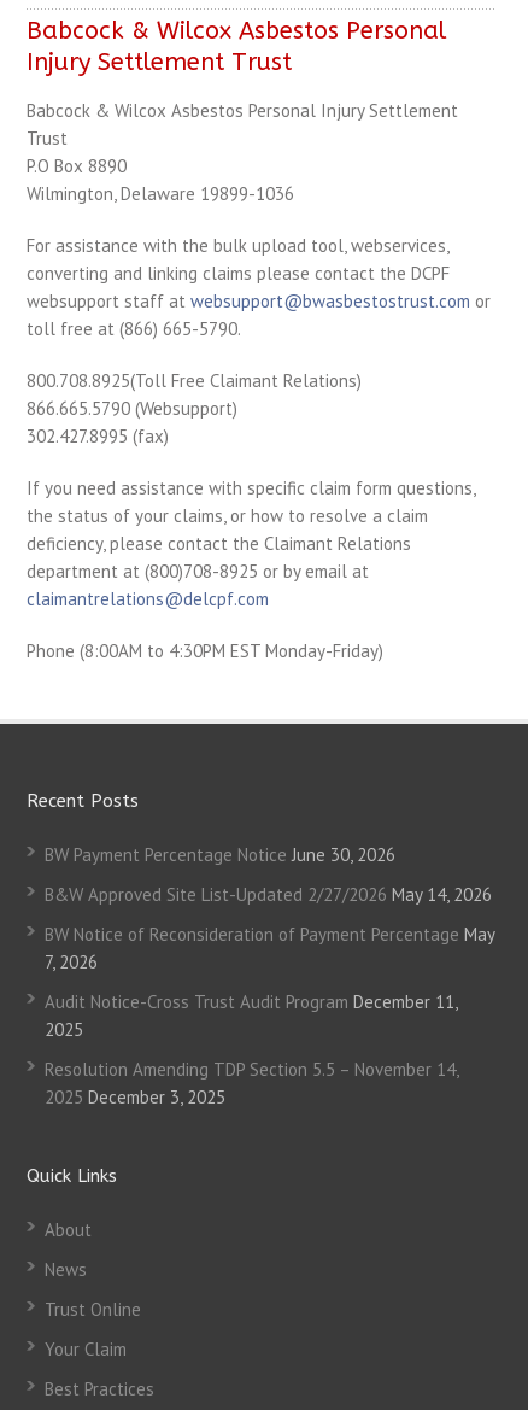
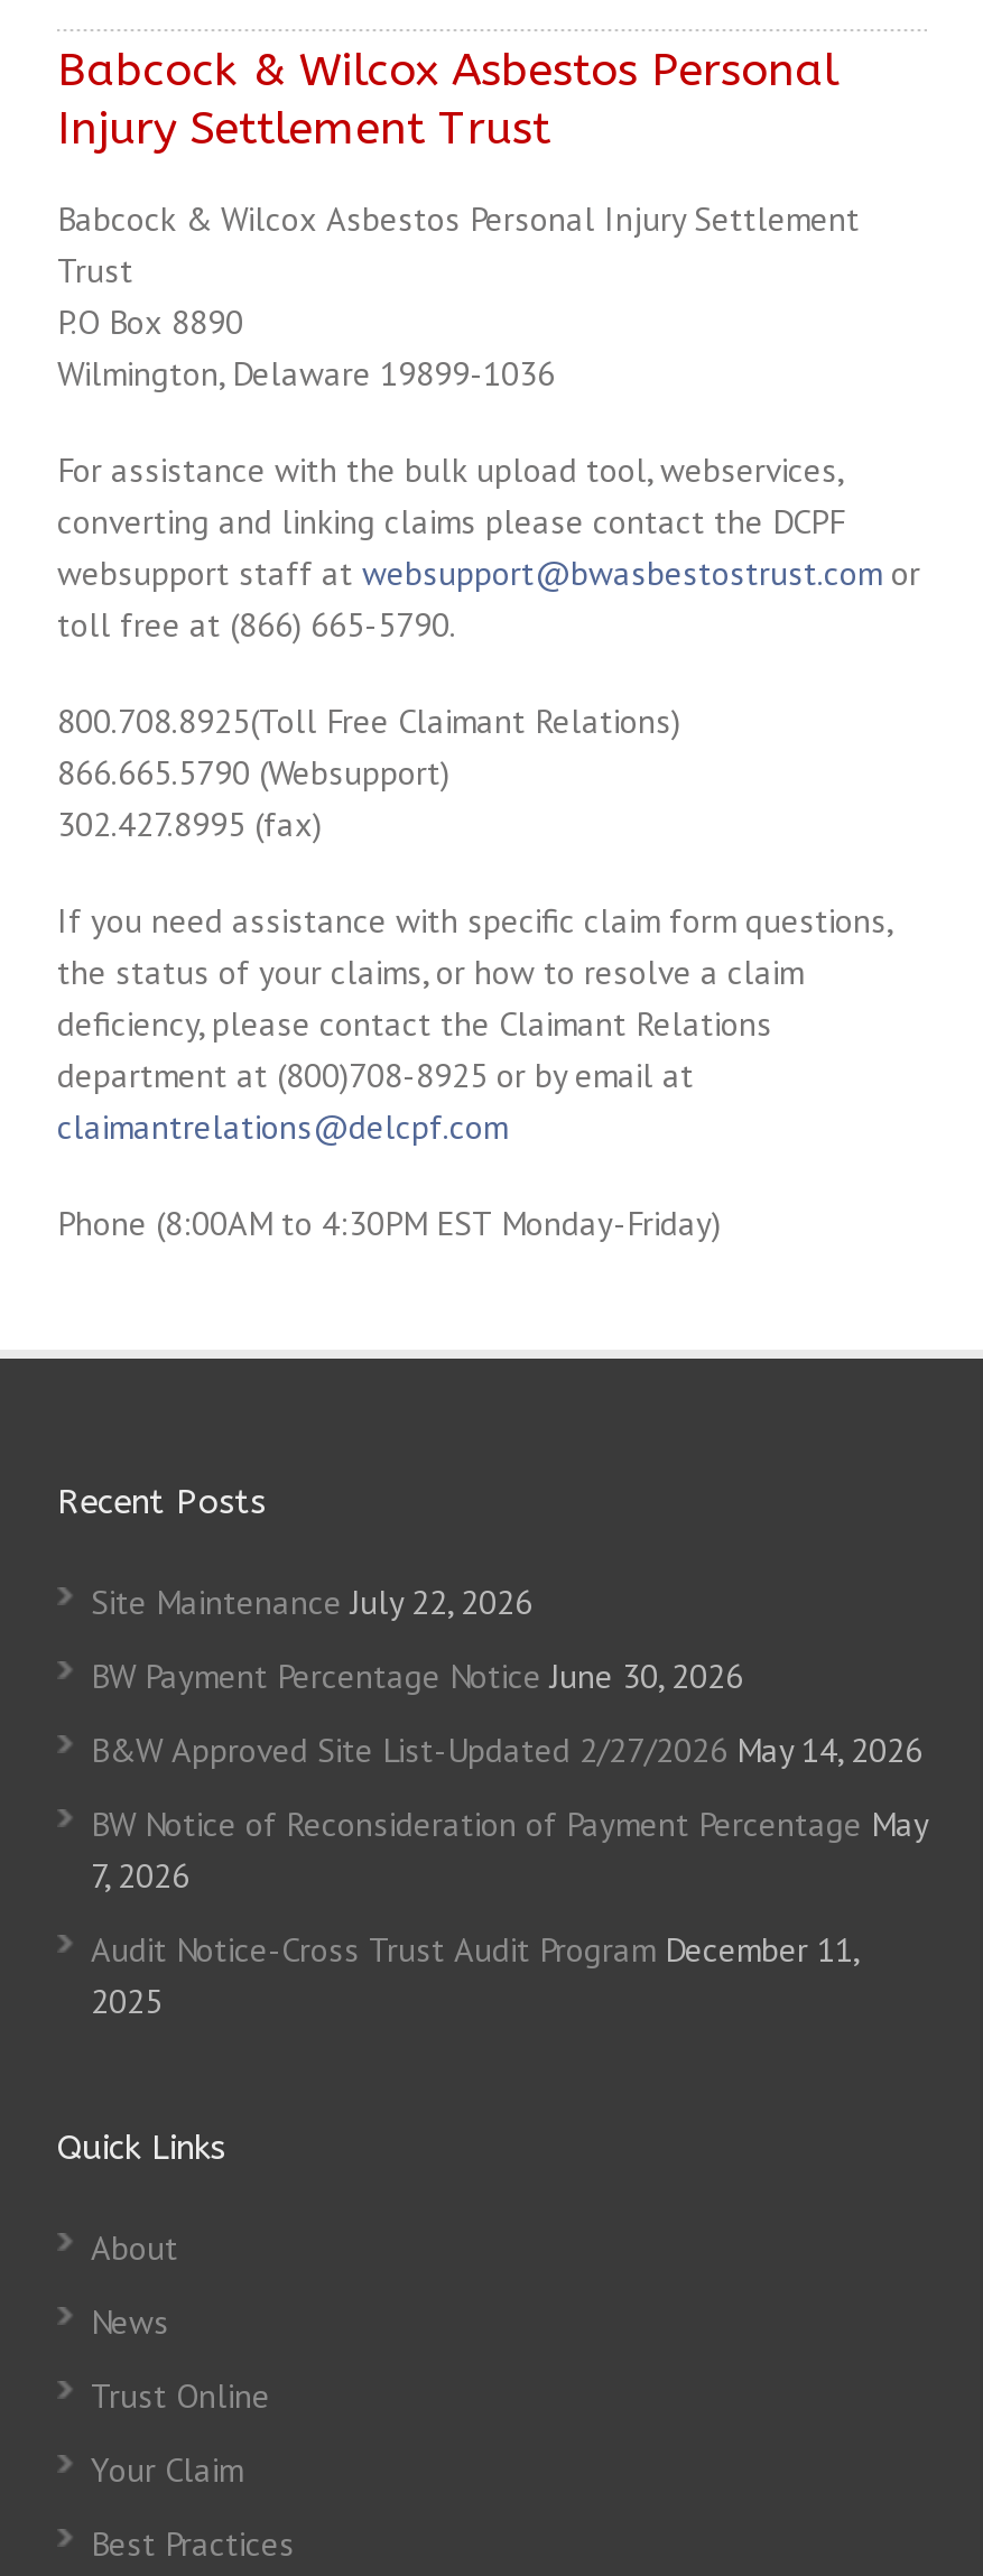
+ Site Maintenance July 22, 2026

moved down: BW Payment Percentage Notice June 30, 2026 | B&W Approved Site List-Updated 2/27/2026 May 14, 2026 | BW Notice of Reconsideration of Payment Percentage May | 7, 2026 | Audit Notice-Cross Trust Audit Program December 11, | 2025

- Resolution Amending TDP Section 5.5 – November 14,
- 2025 December 3, 2025
